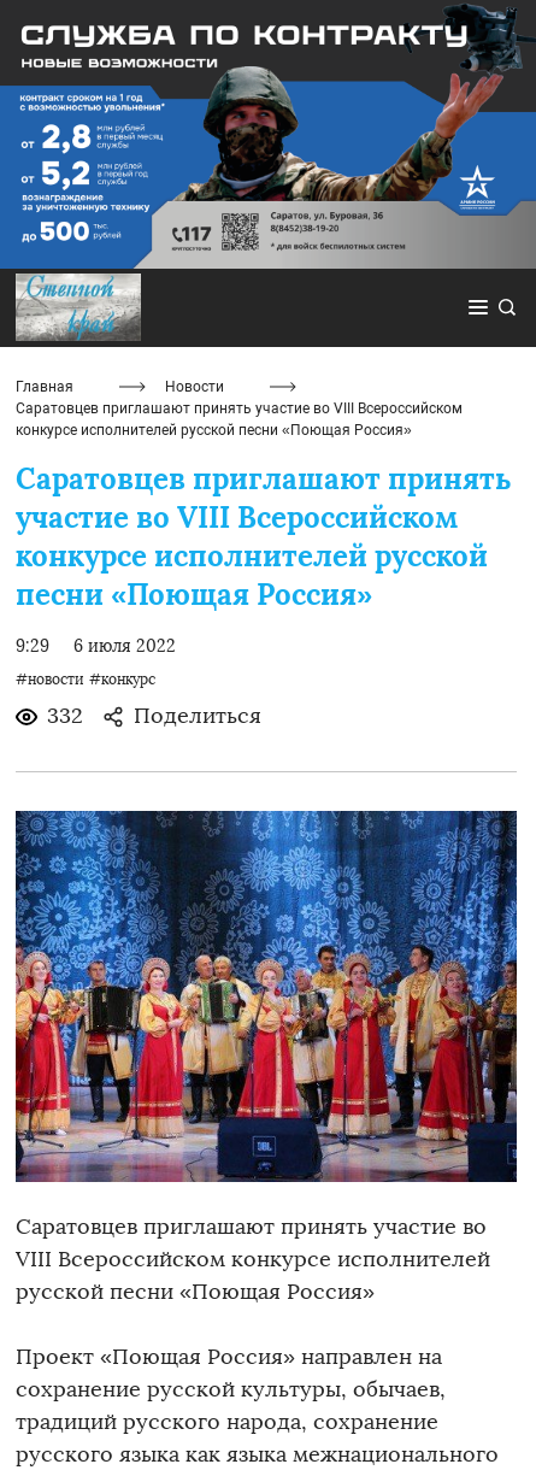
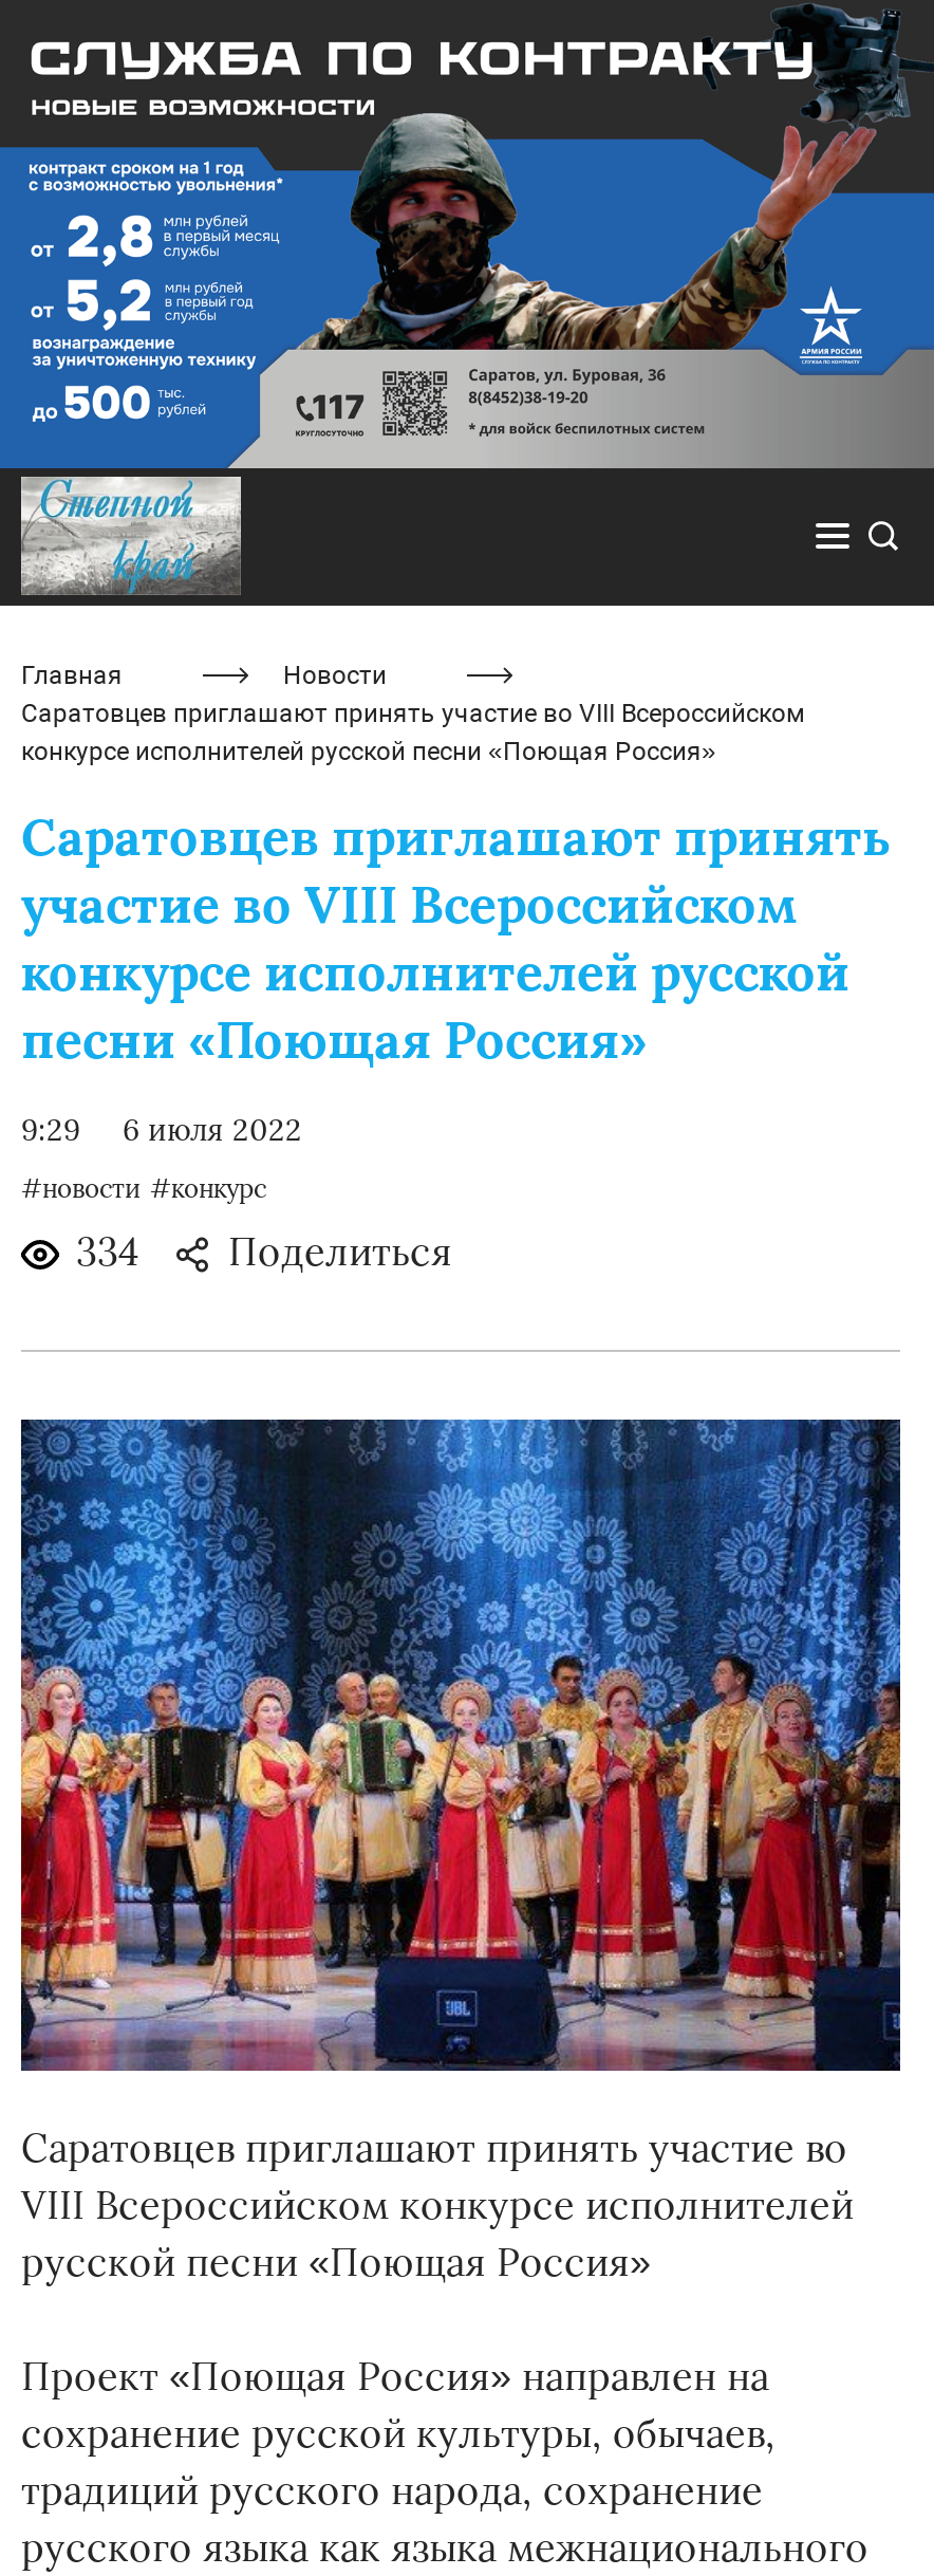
- 332 Поделиться
+ 334 Поделиться
